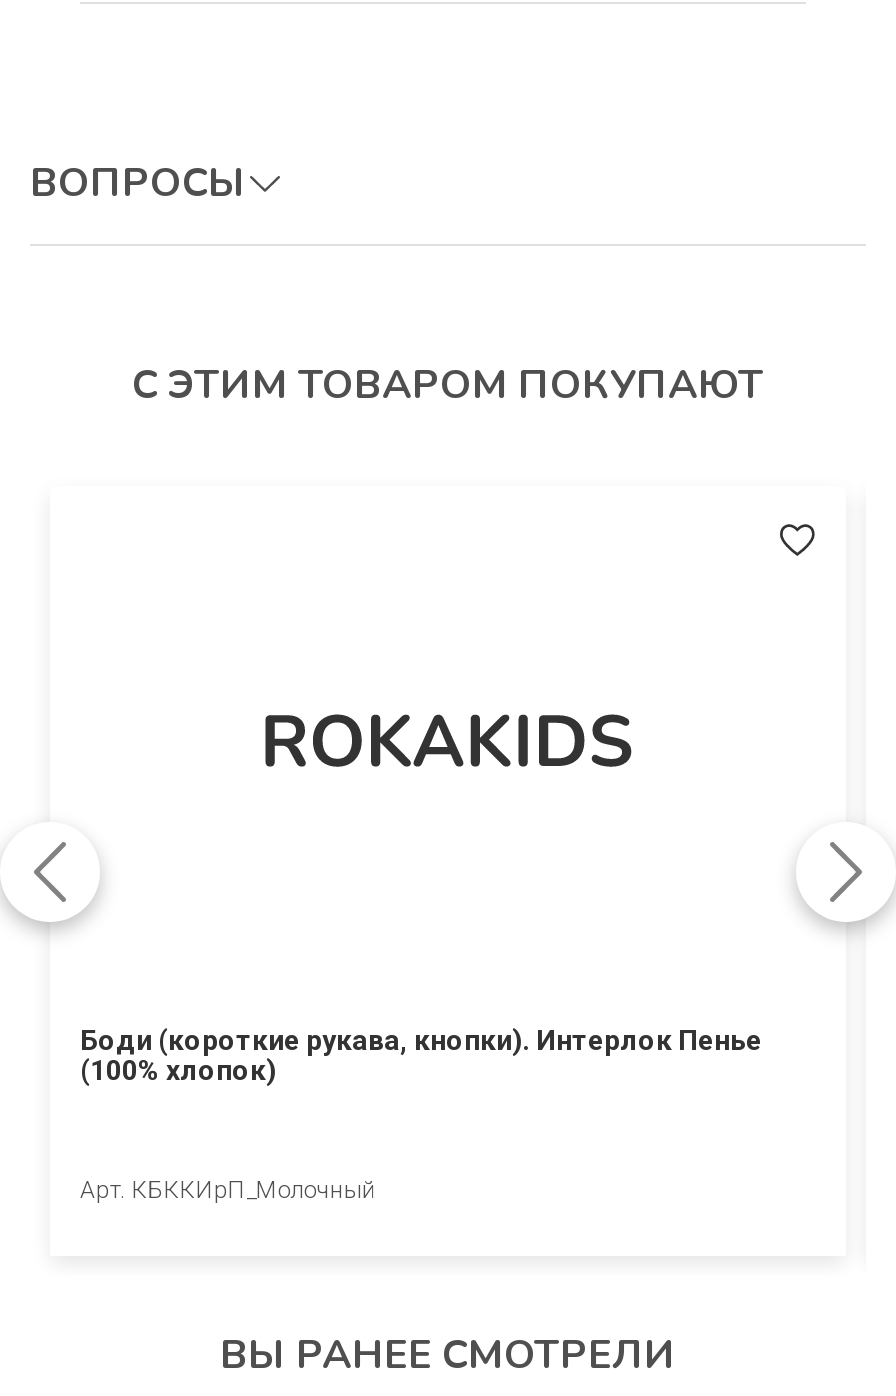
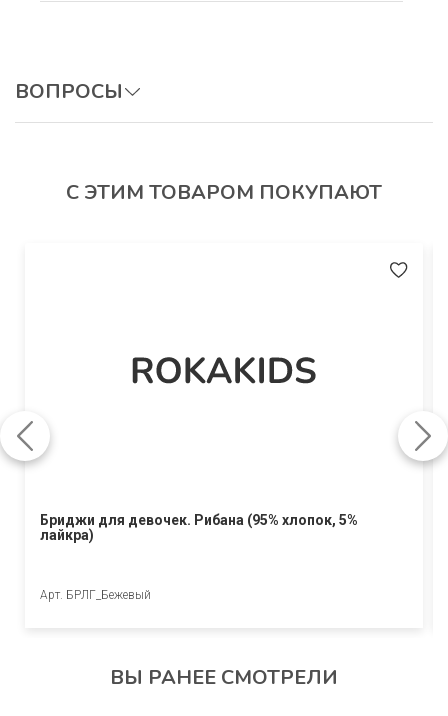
- Боди (короткие рукава, кнопки). Интерлок Пенье
- (100% хлопок)
+ Бриджи для девочек. Рибана (95% хлопок, 5%
+ лайкра)

- Арт. КБККИрП_Молочный
+ Арт. БРЛГ_Бежевый
